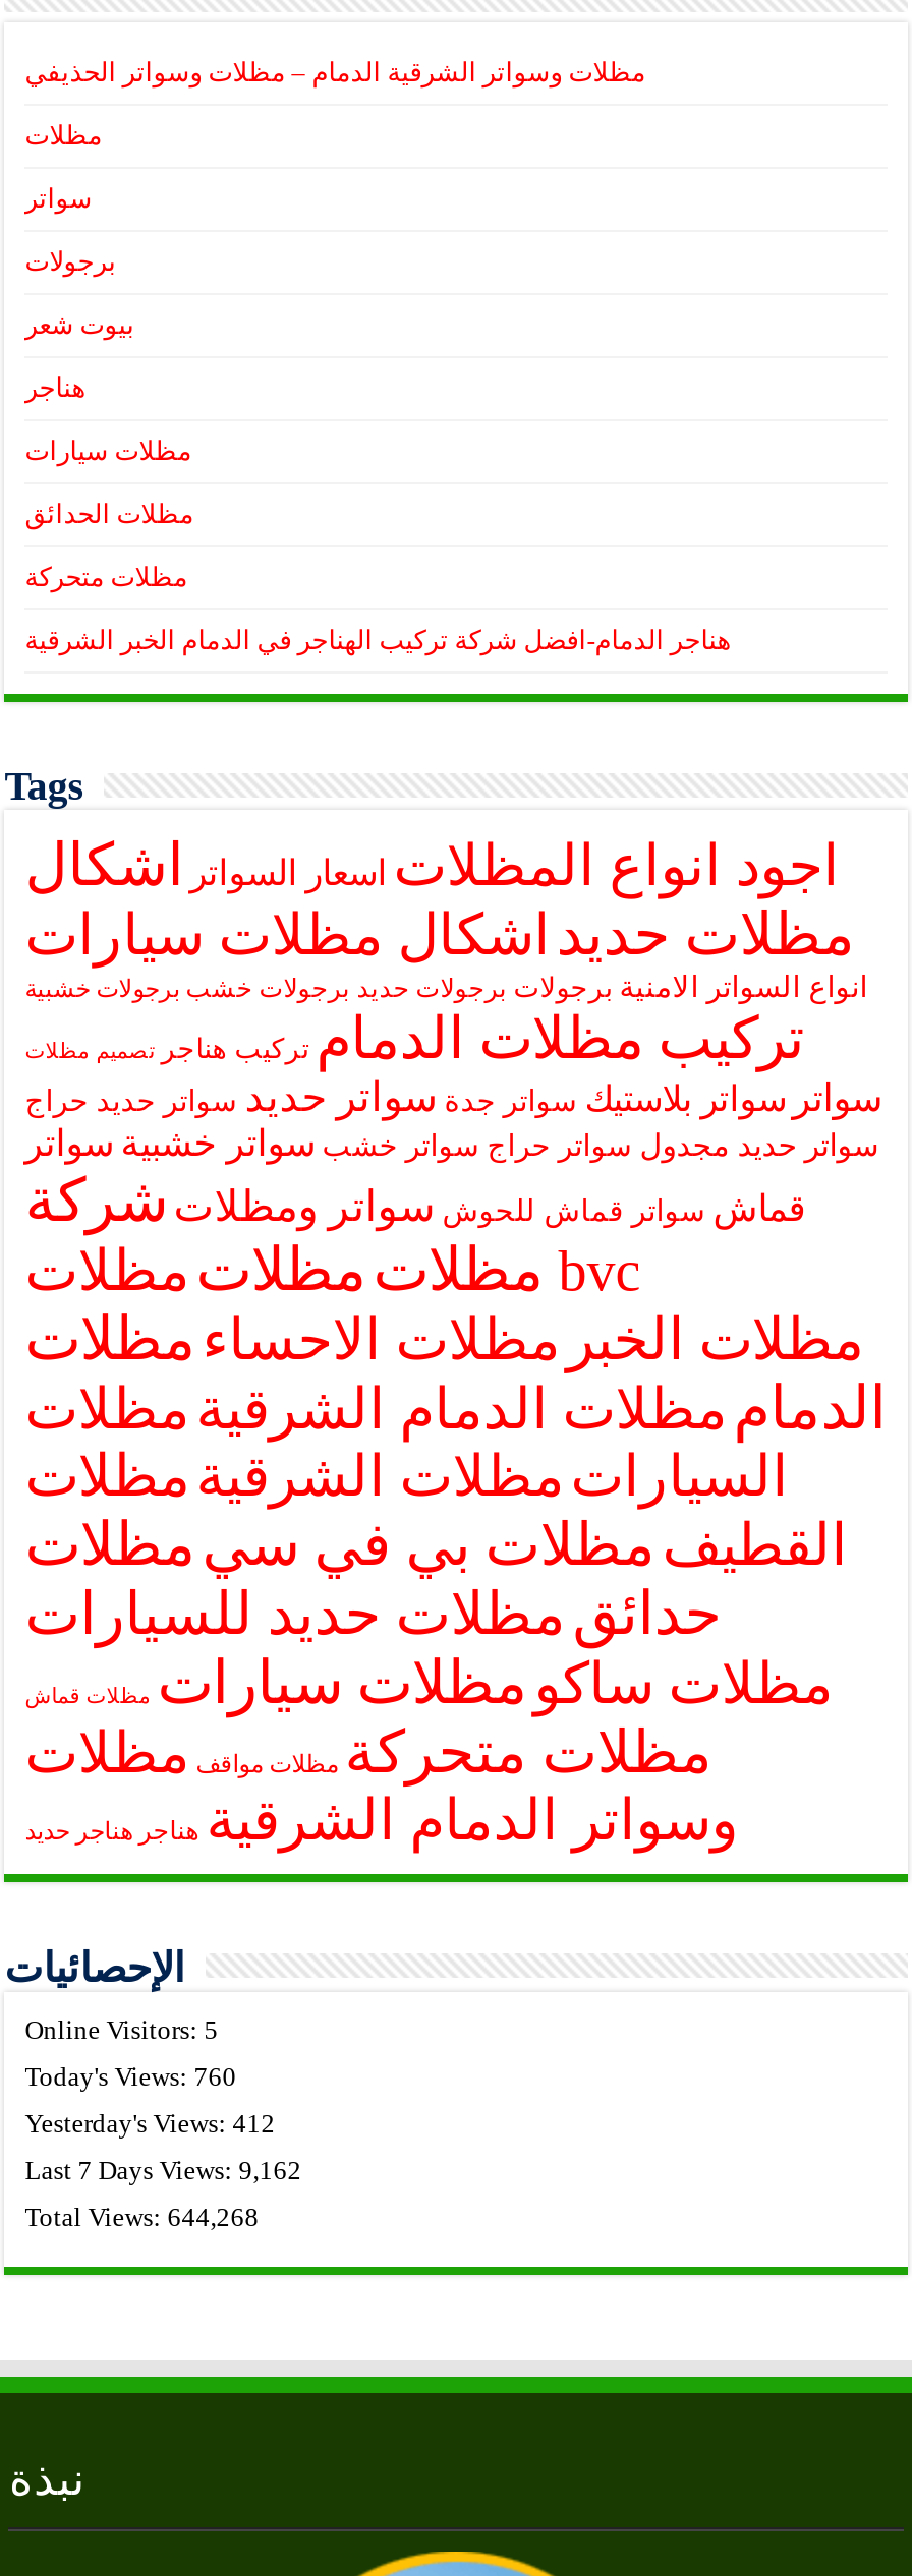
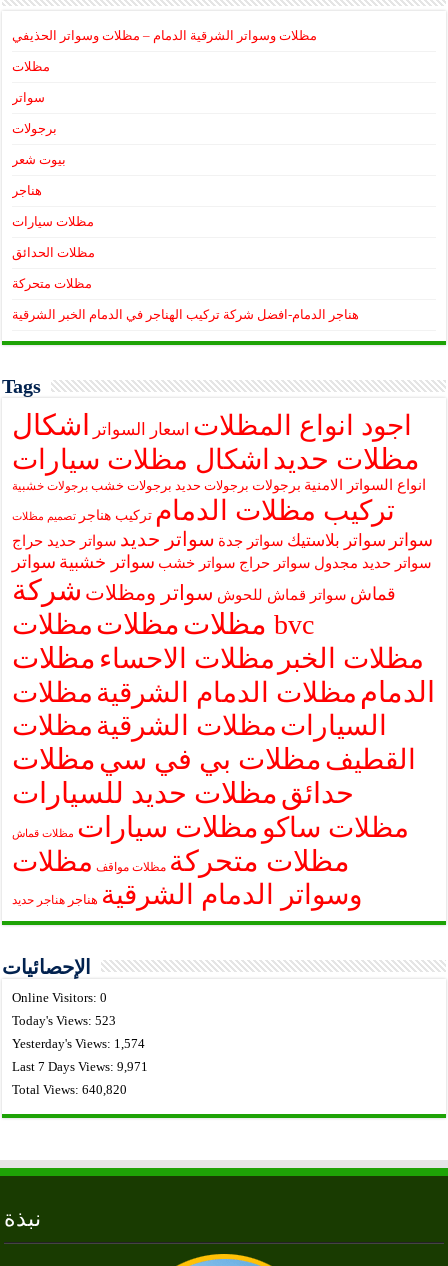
- Online Visitors: 5
+ Online Visitors: 0

- Today's Views: 760
+ Today's Views: 523

- Yesterday's Views: 412
+ Yesterday's Views: 1,574

- Last 7 Days Views: 9,162
+ Last 7 Days Views: 9,971

- Total Views: 644,268
+ Total Views: 640,820
